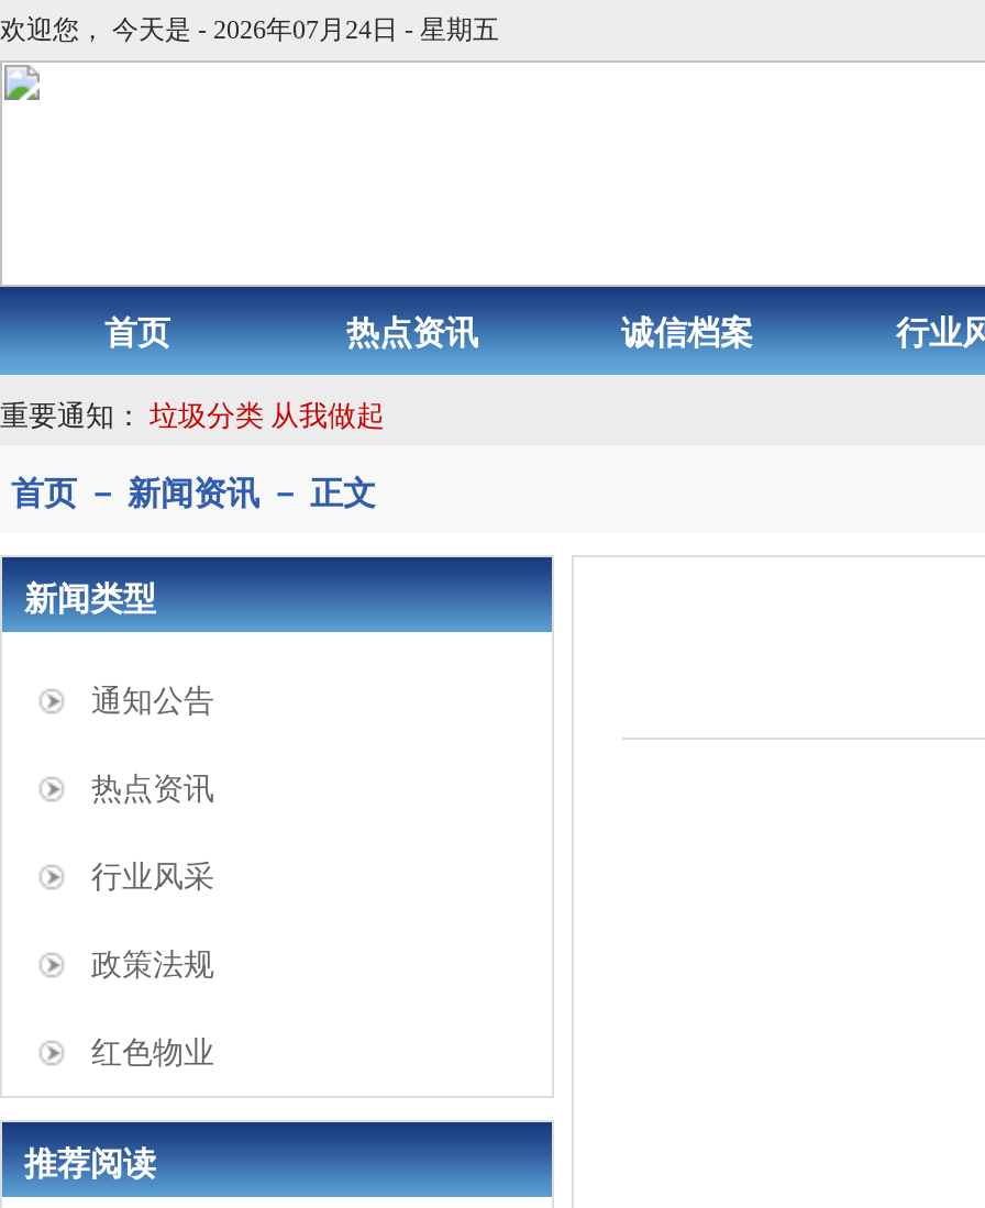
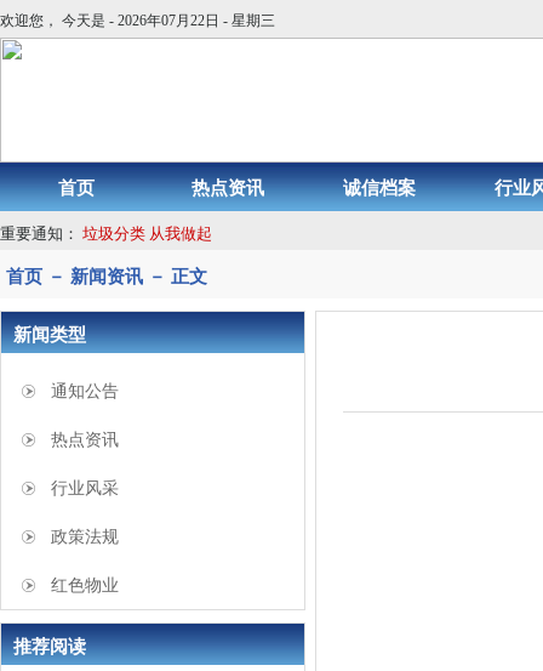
- 欢迎您， 今天是 - 2026年07月24日 - 星期五
+ 欢迎您， 今天是 - 2026年07月22日 - 星期三
